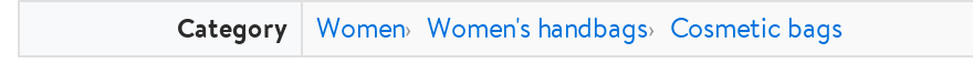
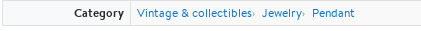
- Women Women's handbags Cosmetic bags
+ Vintage & collectibles Jewelry Pendant
